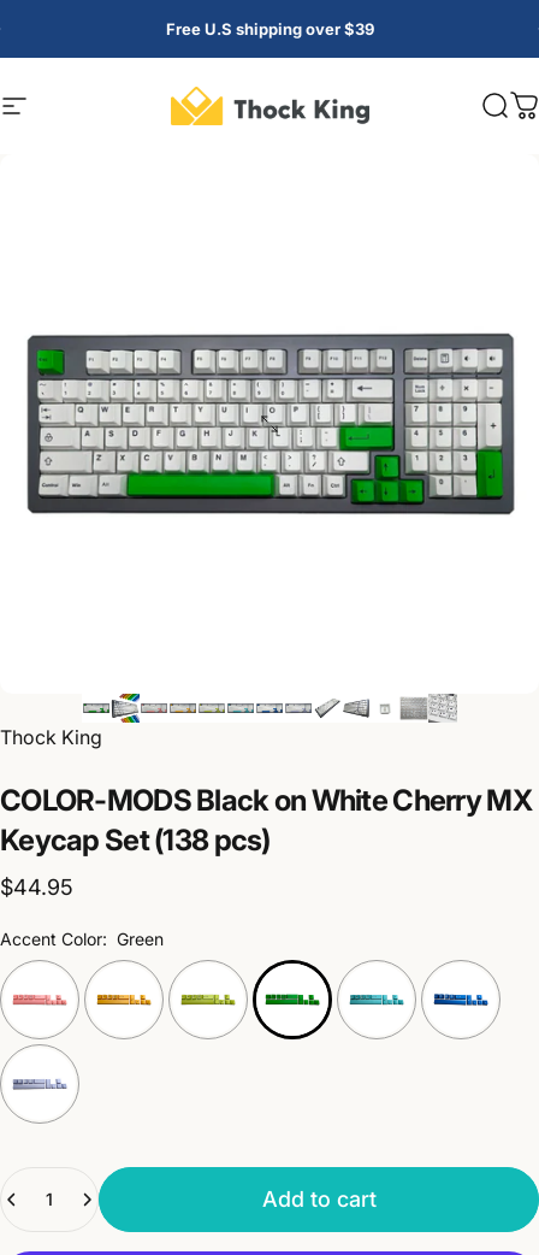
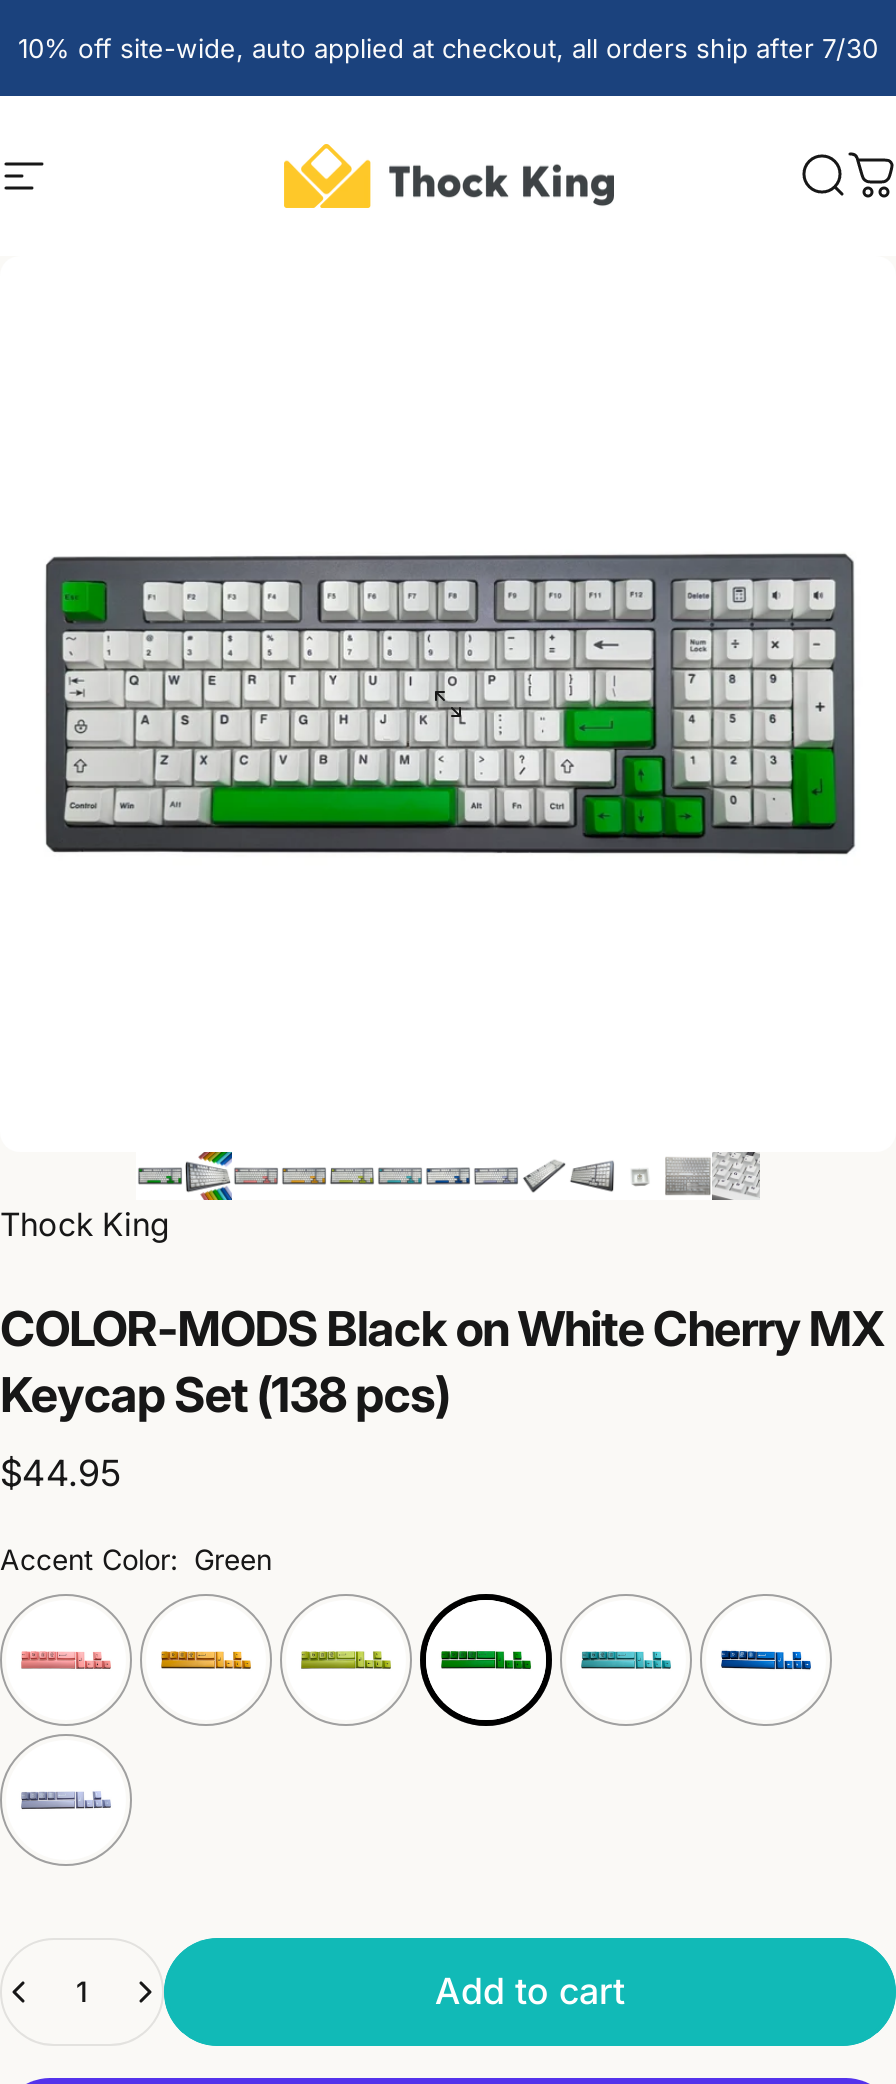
- Free U.S shipping over $39
+ 10% off site-wide, auto applied at checkout, all orders ship after 7/30
